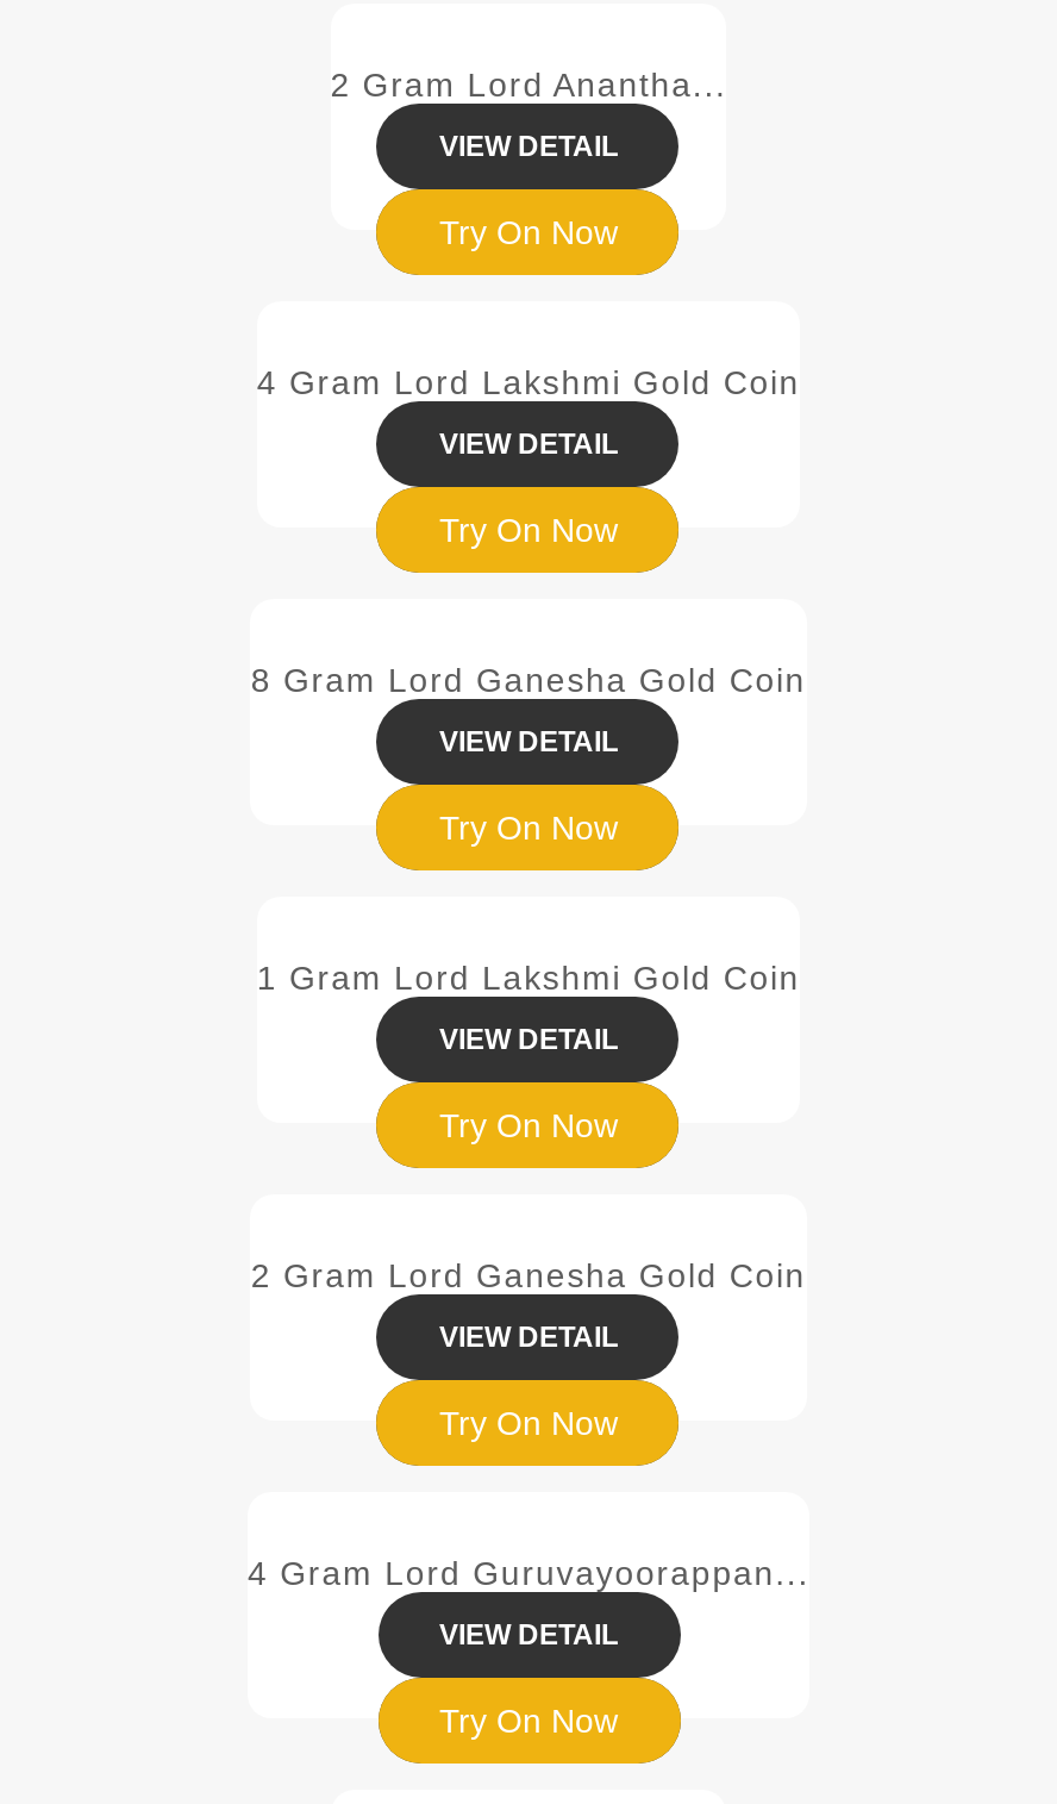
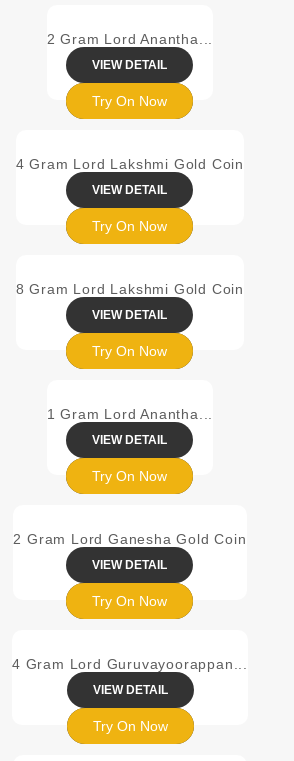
- 8 Gram Lord Ganesha Gold Coin
+ 8 Gram Lord Lakshmi Gold Coin

- 1 Gram Lord Lakshmi Gold Coin
+ 1 Gram Lord Anantha...
